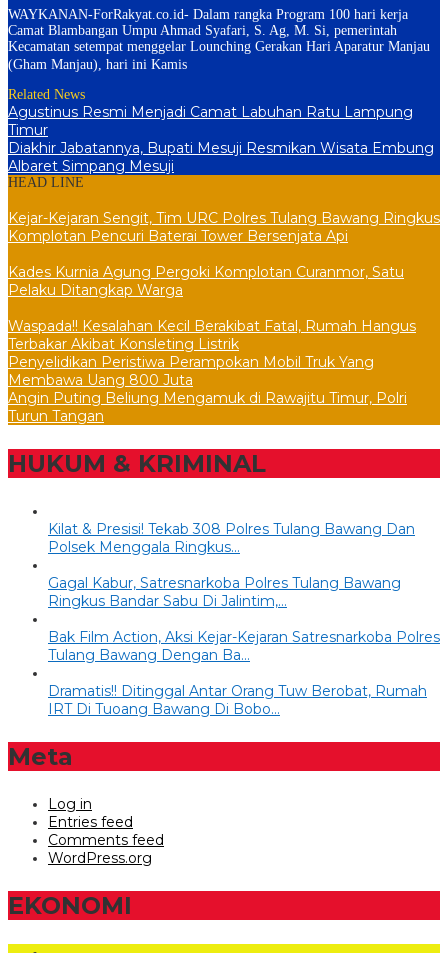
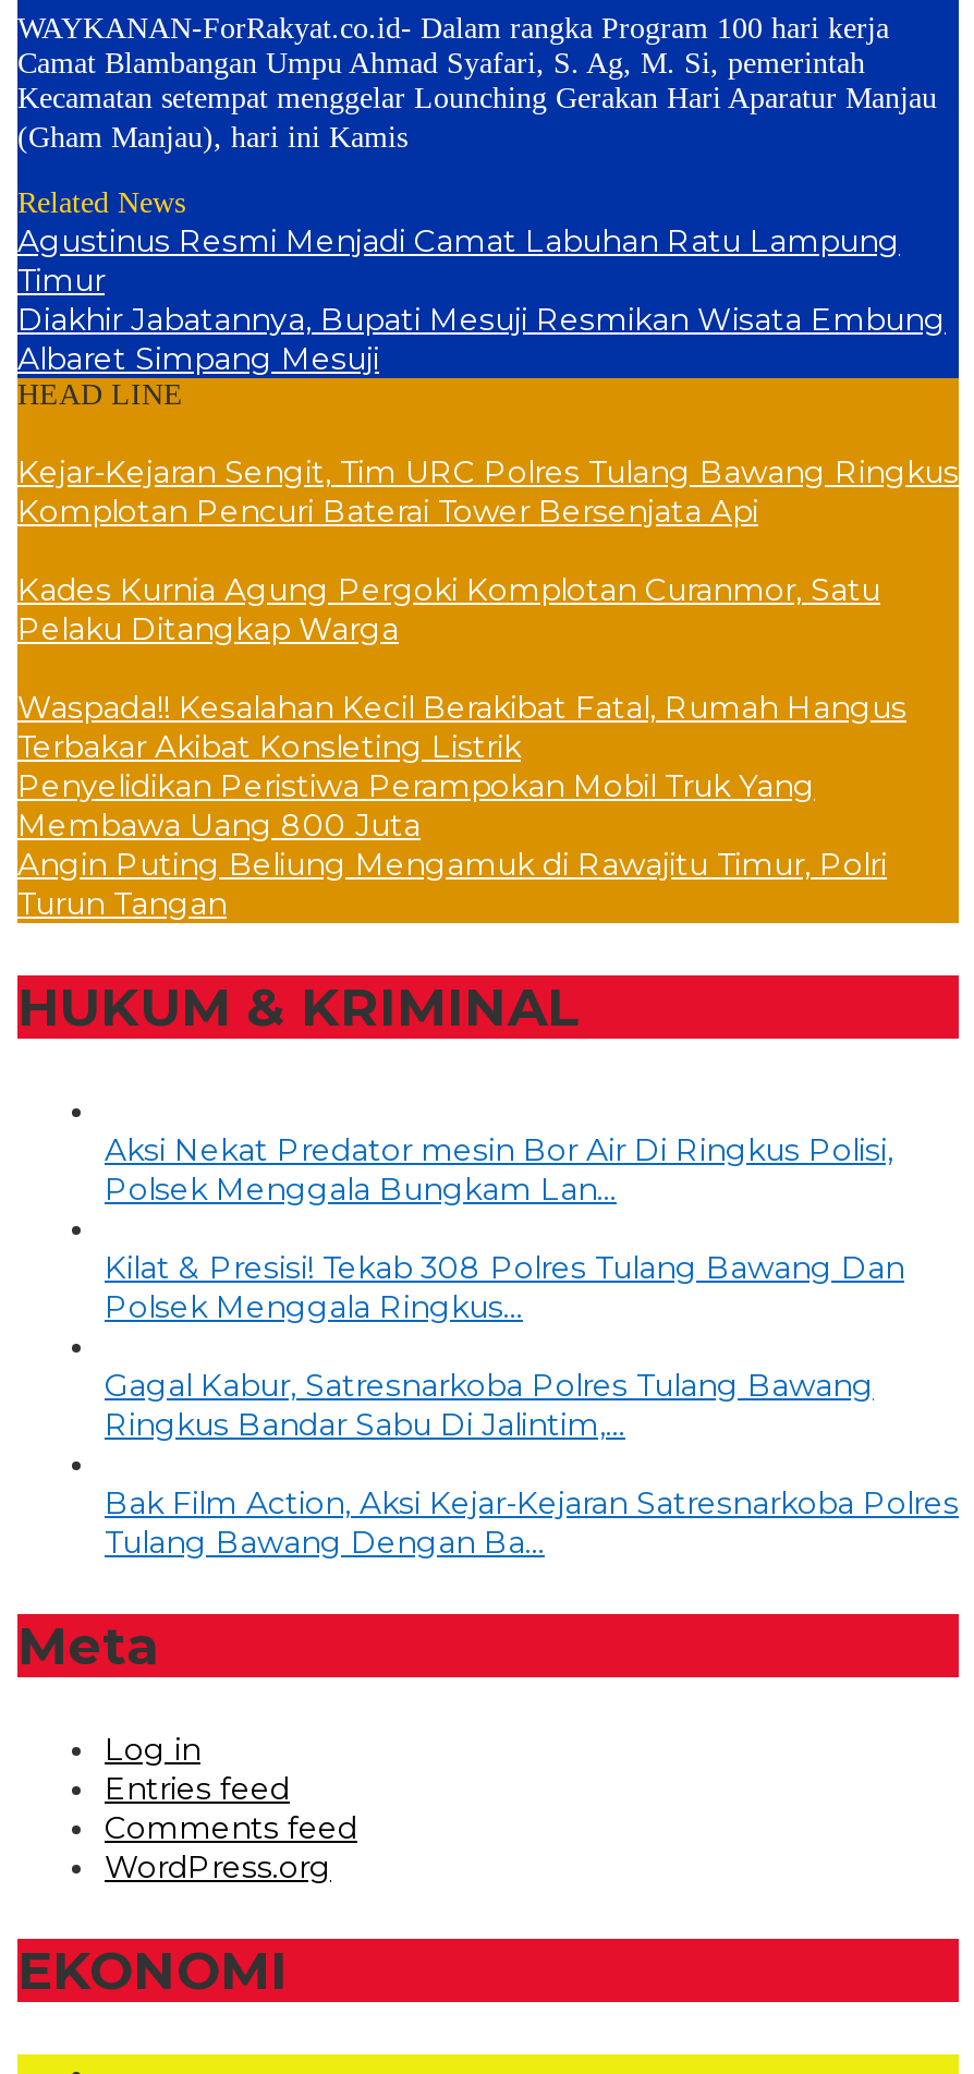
+ Aksi Nekat Predator mesin Bor Air Di Ringkus Polisi,
+ Polsek Menggala Bungkam Lan…

moved down: Kilat & Presisi! Tekab 308 Polres Tulang Bawang Dan | Polsek Menggala Ringkus… | Gagal Kabur, Satresnarkoba Polres Tulang Bawang | Ringkus Bandar Sabu Di Jalintim,… | Bak Film Action, Aksi Kejar-Kejaran Satresnarkoba Polres | Tulang Bawang Dengan Ba…

- Dramatis!! Ditinggal Antar Orang Tuw Berobat, Rumah
- IRT Di Tuoang Bawang Di Bobo…
